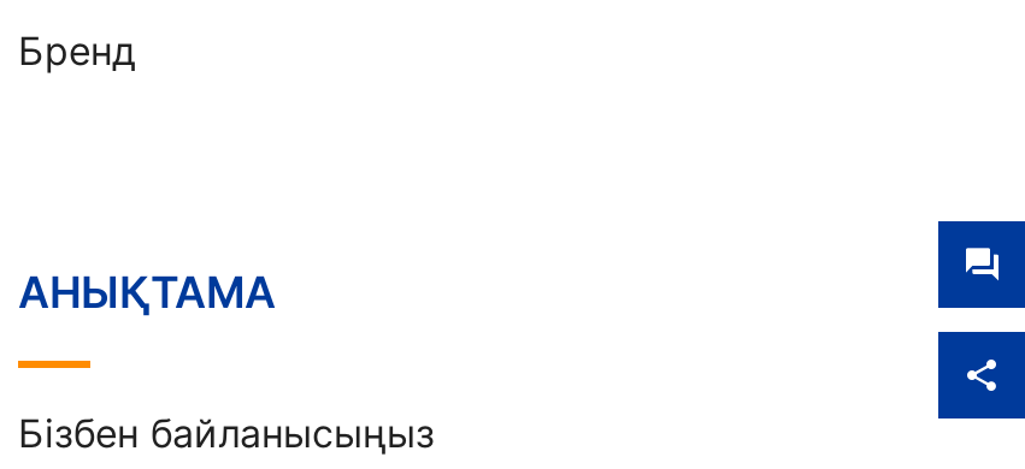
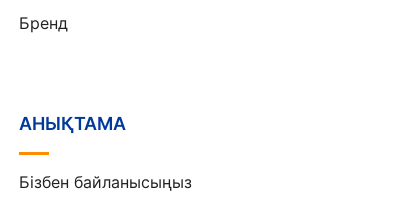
- [image]

- [image]
